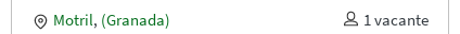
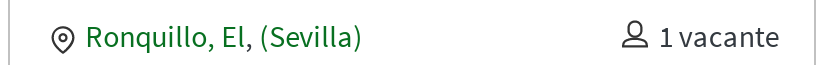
- Motril, (Granada)
+ Ronquillo, El, (Sevilla)
